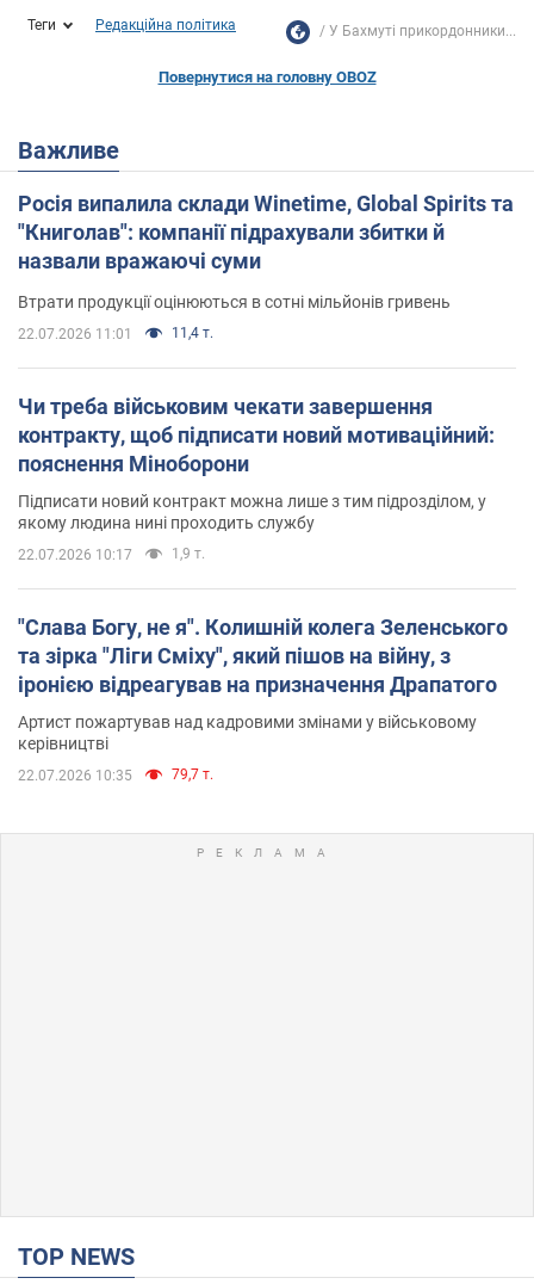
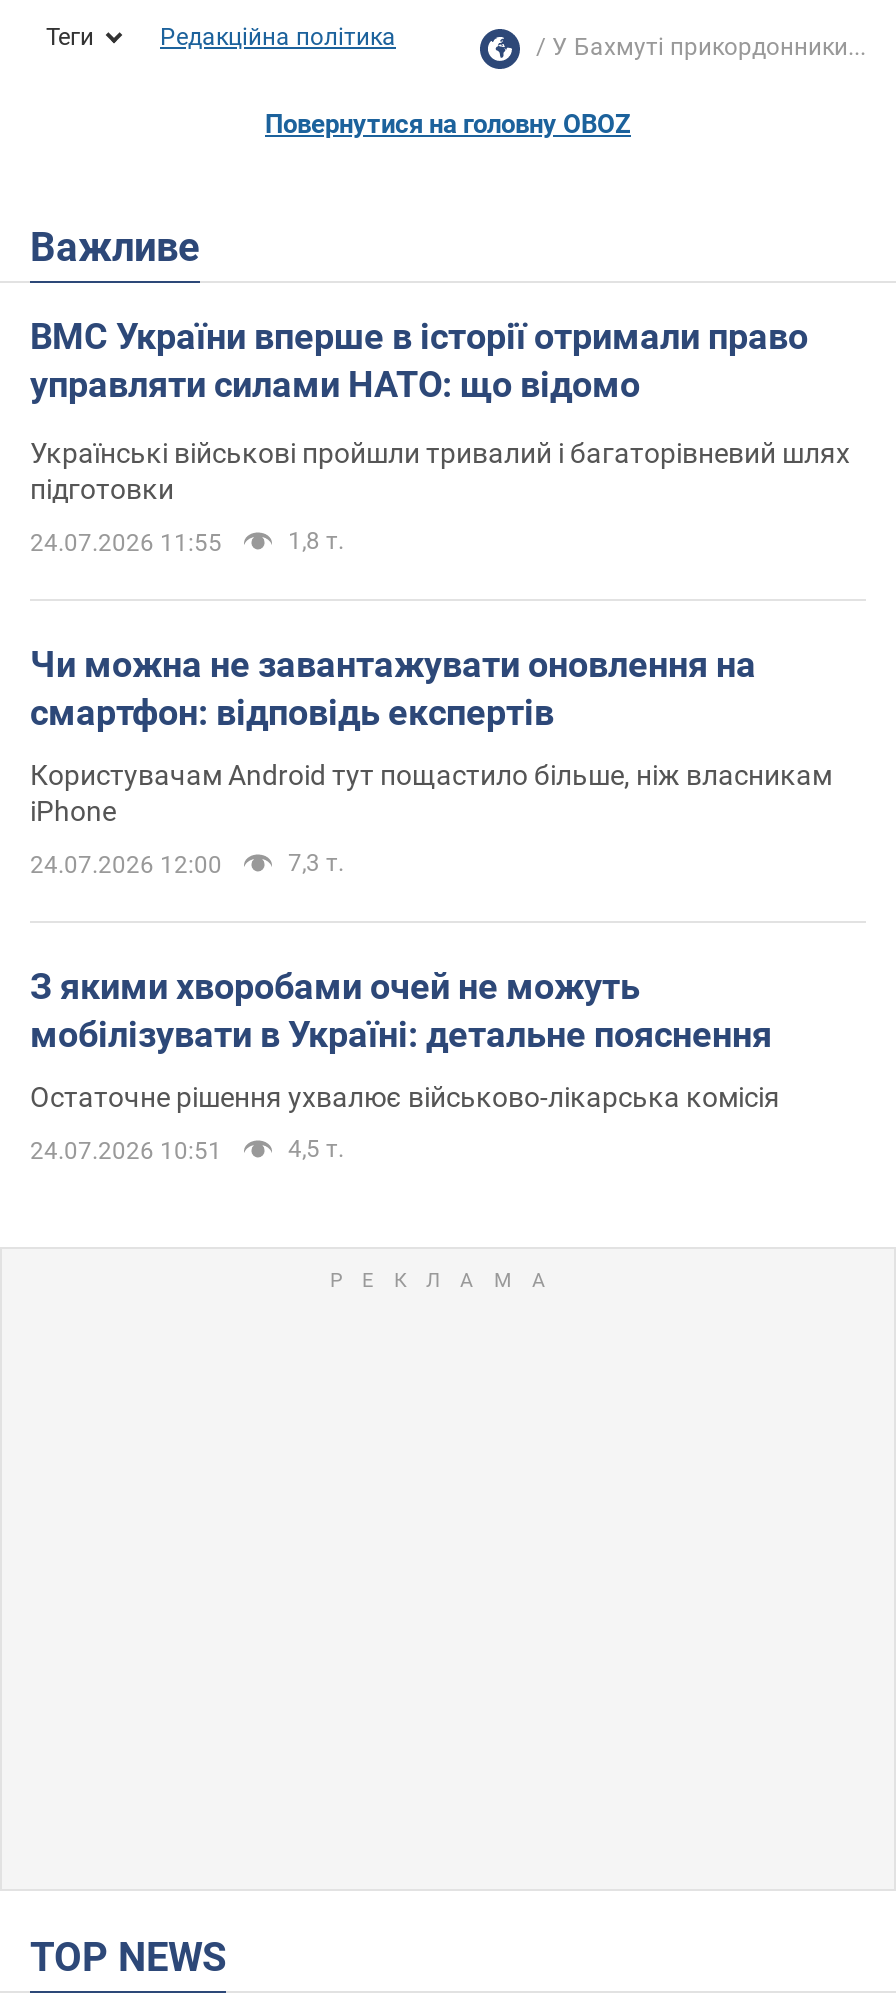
- Росія випалила склади Winetime, Global Spirits та
- "Книголав": компанії підрахували збитки й
- назвали вражаючі суми
+ ВМС України вперше в історії отримали право
+ управляти силами НАТО: що відомо

- Втрати продукції оцінюються в сотні мільйонів гривень
+ Українські військові пройшли тривалий і багаторівневий шлях
+ підготовки

- 22.07.2026 11:01
- 11,4 т.
+ 24.07.2026 11:55
+ 1,8 т.

- Чи треба військовим чекати завершення
- контракту, щоб підписати новий мотиваційний:
- пояснення Міноборони
+ Чи можна не завантажувати оновлення на
+ смартфон: відповідь експертів

- Підписати новий контракт можна лише з тим підрозділом, у
- якому людина нині проходить службу
+ Користувачам Android тут пощастило більше, ніж власникам
+ iPhone

- 22.07.2026 10:17
- 1,9 т.
+ 24.07.2026 12:00
+ 7,3 т.

- "Слава Богу, не я". Колишній колега Зеленського
- та зірка "Ліги Сміху", який пішов на війну, з
- іронією відреагував на призначення Драпатого
+ З якими хворобами очей не можуть
+ мобілізувати в Україні: детальне пояснення

- Артист пожартував над кадровими змінами у військовому
- керівництві
+ Остаточне рішення ухвалює військово-лікарська комісія

- 22.07.2026 10:35
- 79,7 т.
+ 24.07.2026 10:51
+ 4,5 т.
